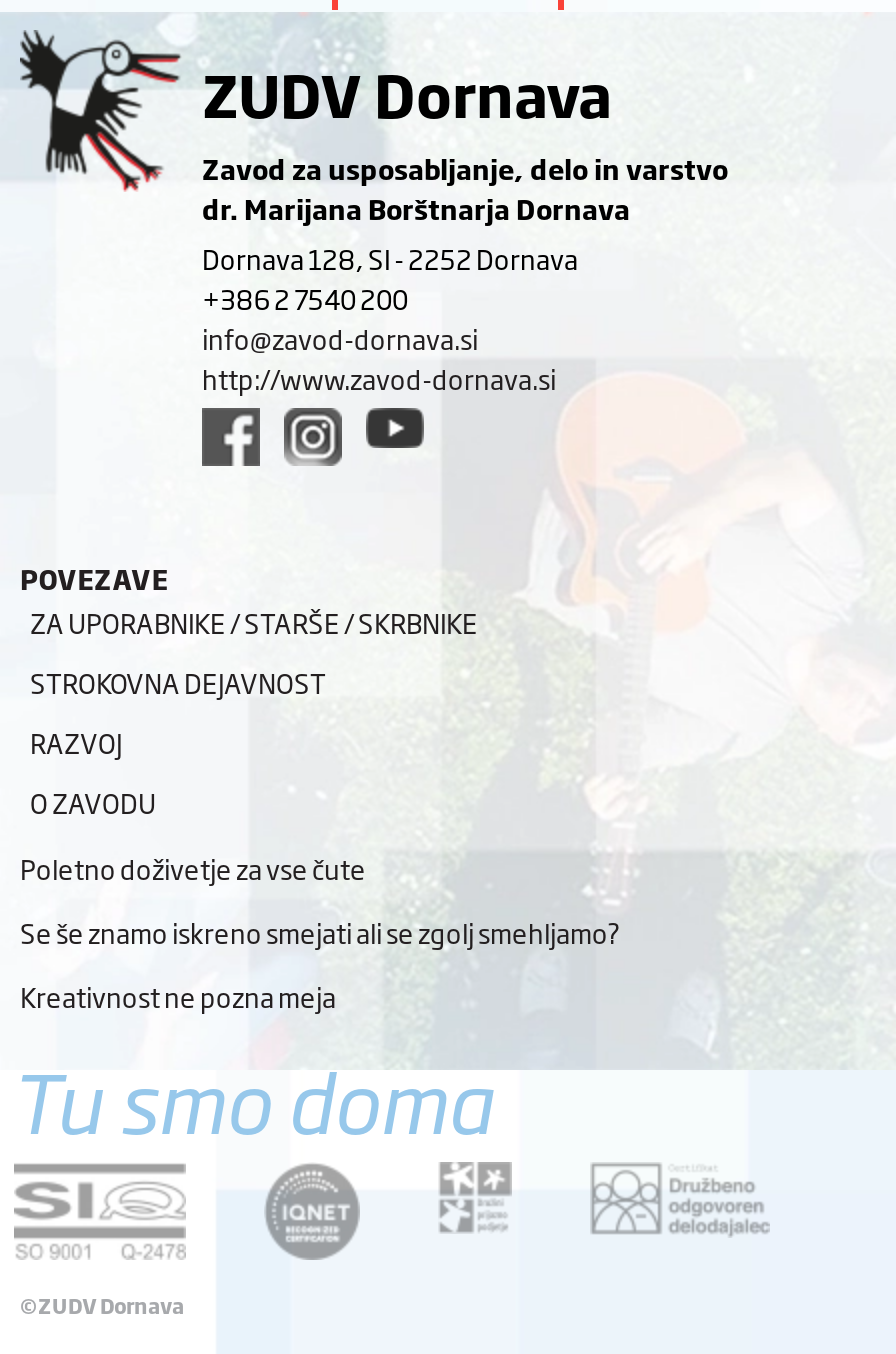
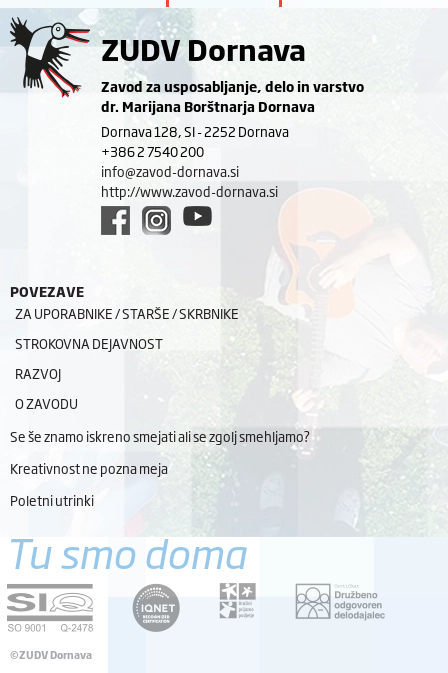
- Poletno doživetje za vse čute

moved up: Se še znamo iskreno smejati ali se zgolj smehljamo? | Kreativnost ne pozna meja

+ Poletni utrinki
